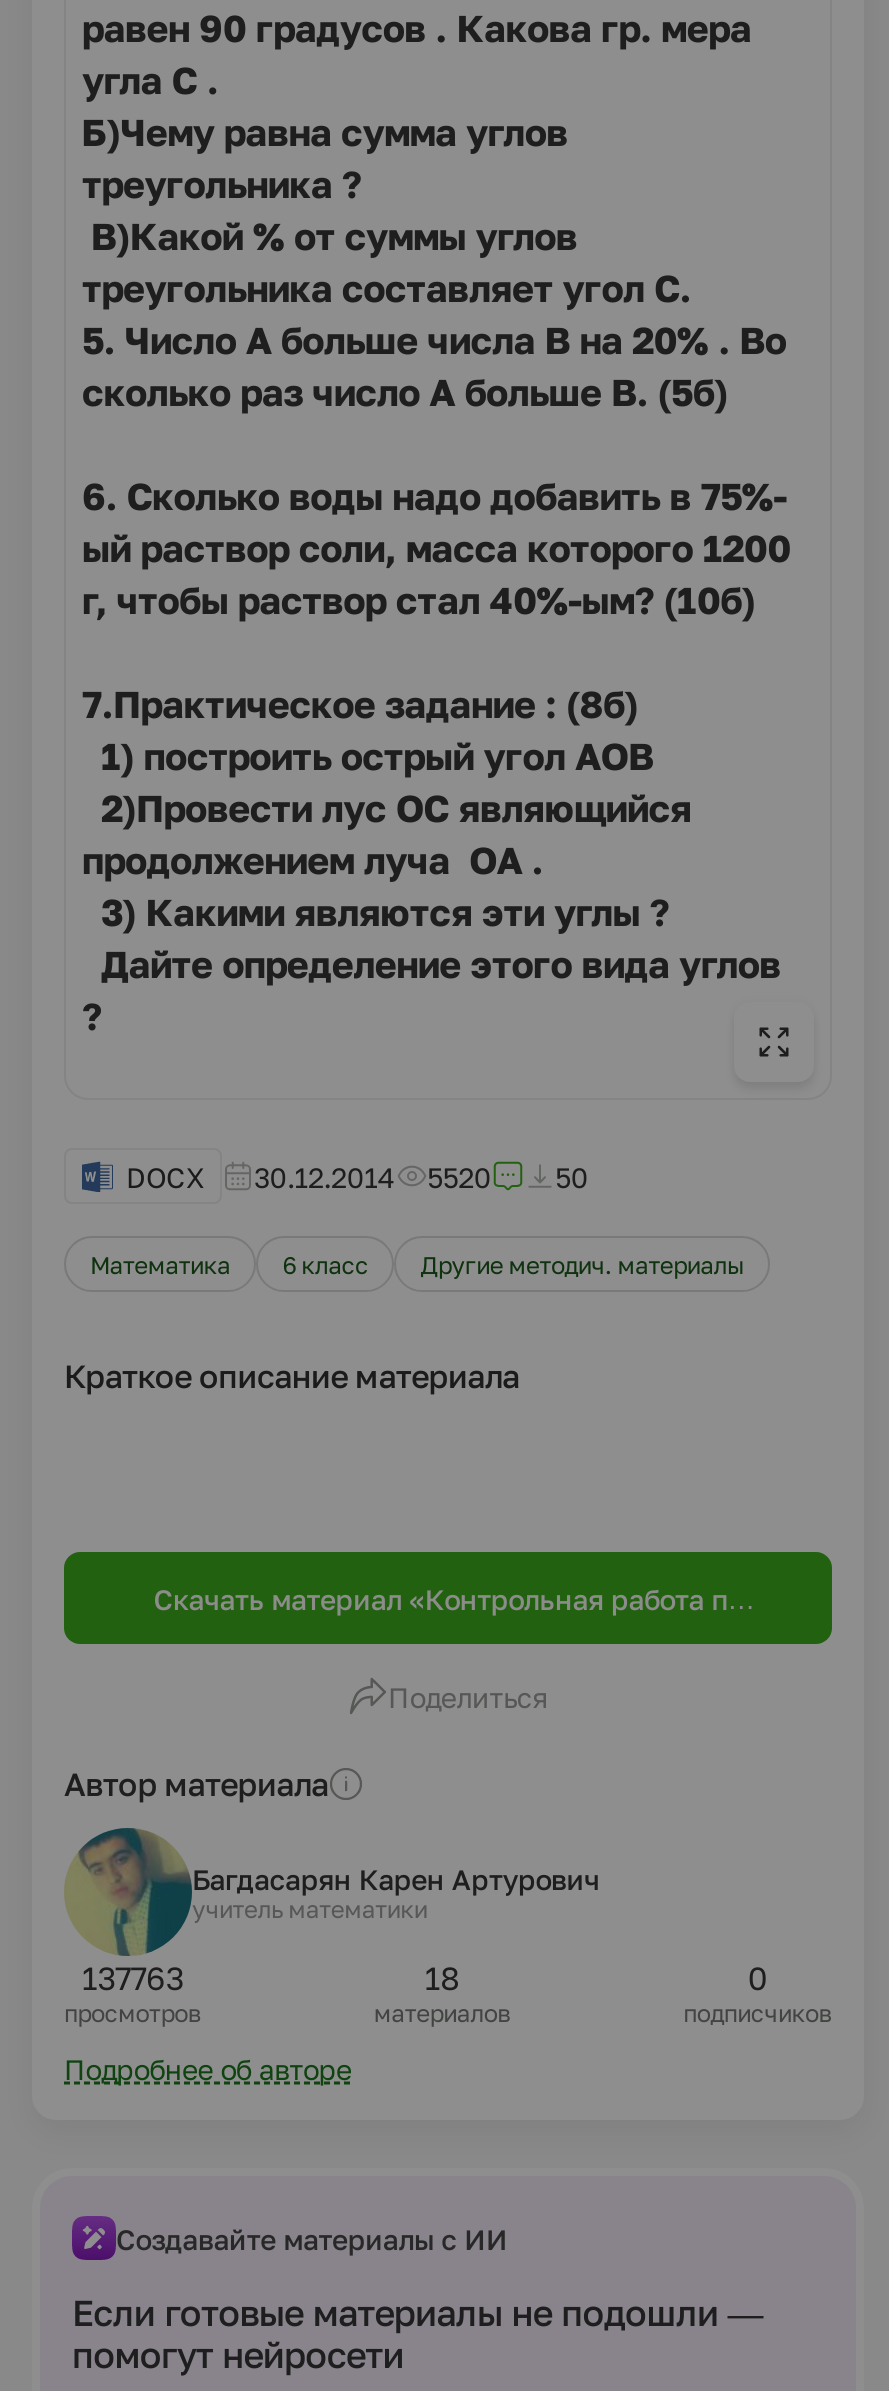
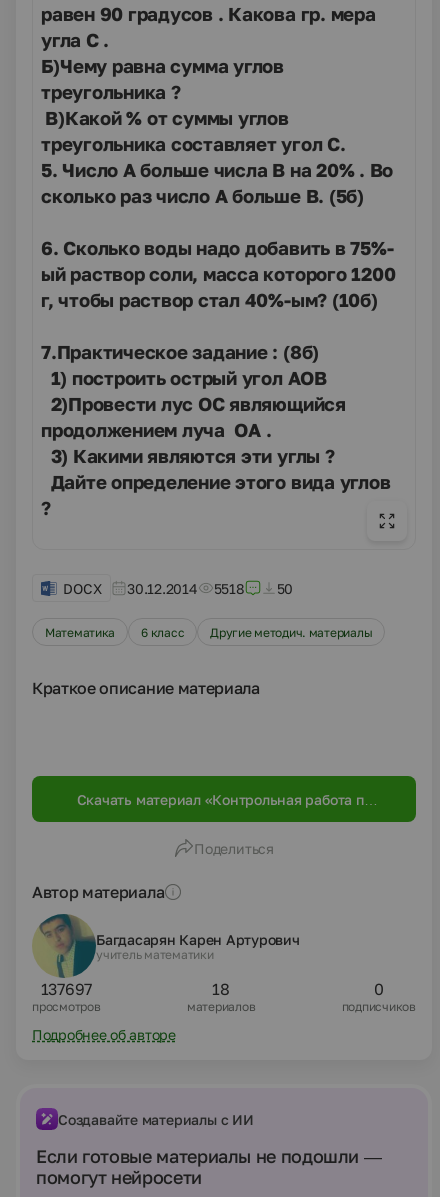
- DOCX 30.12.2014 5520 50
+ DOCX 30.12.2014 5518 50

- 137763
+ 137697
